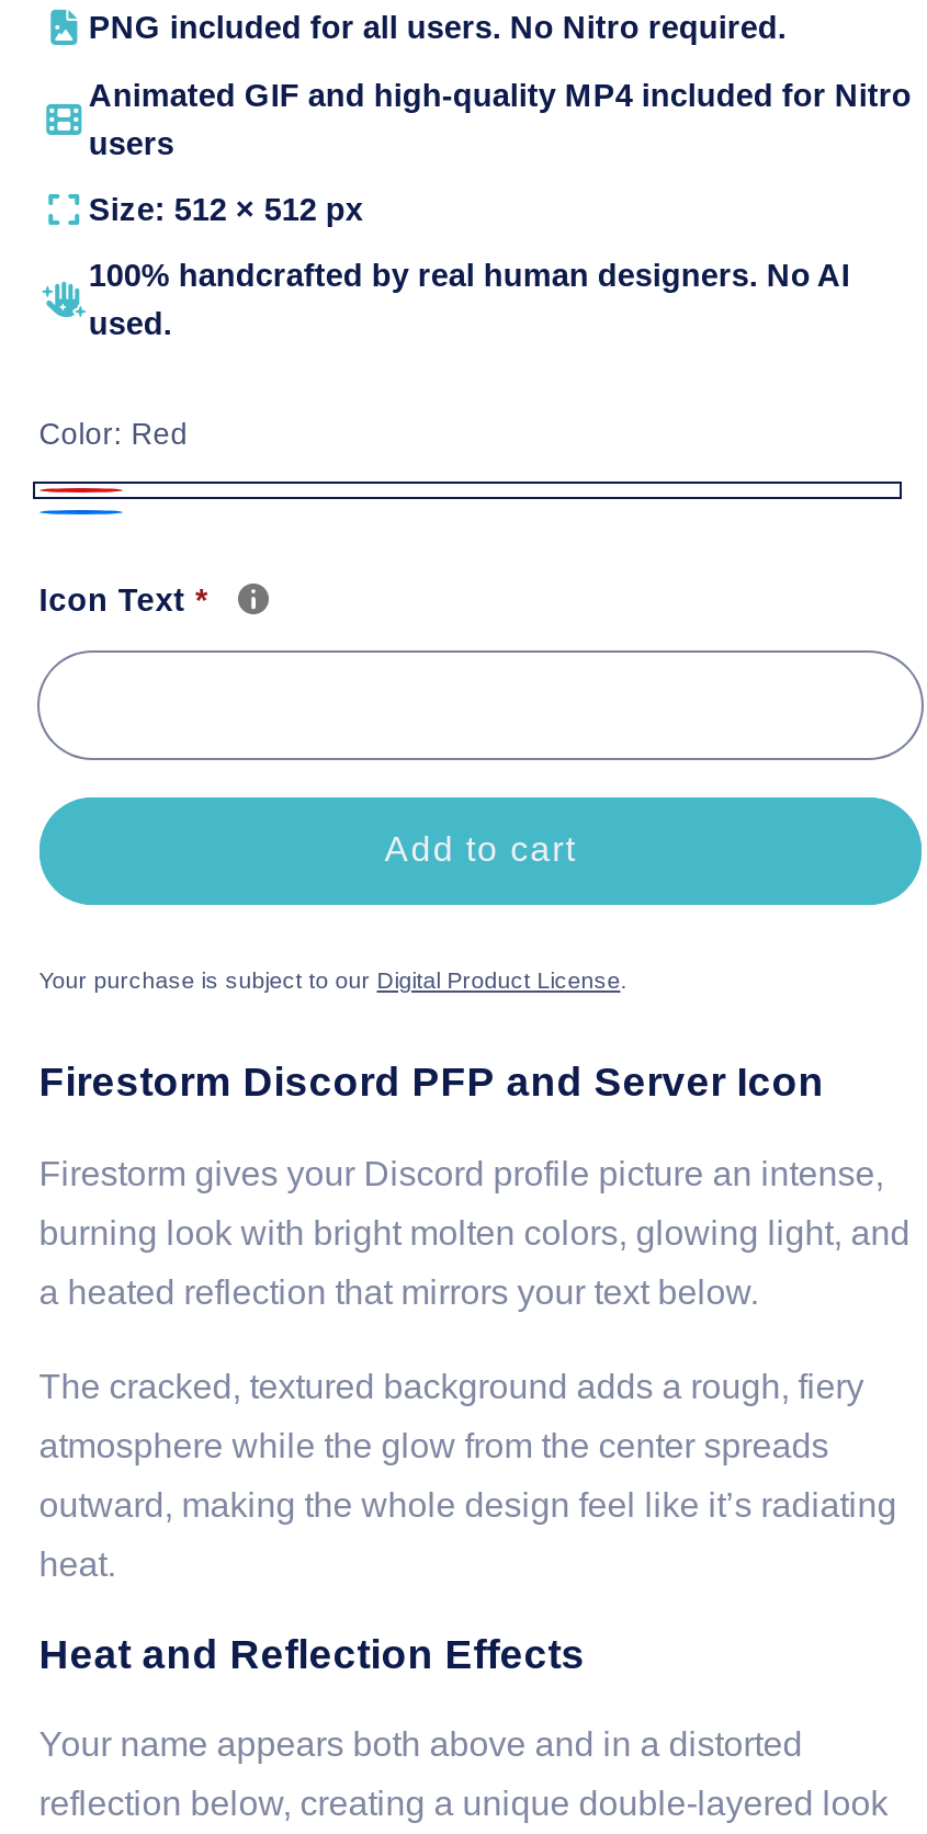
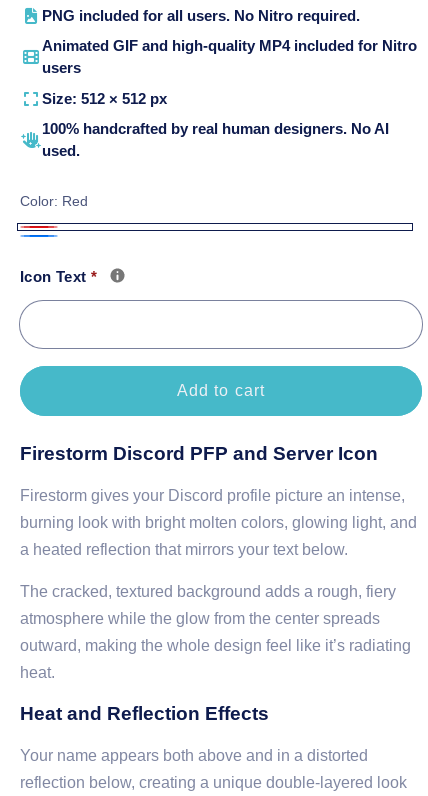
- Your purchase is subject to our Digital Product License.
